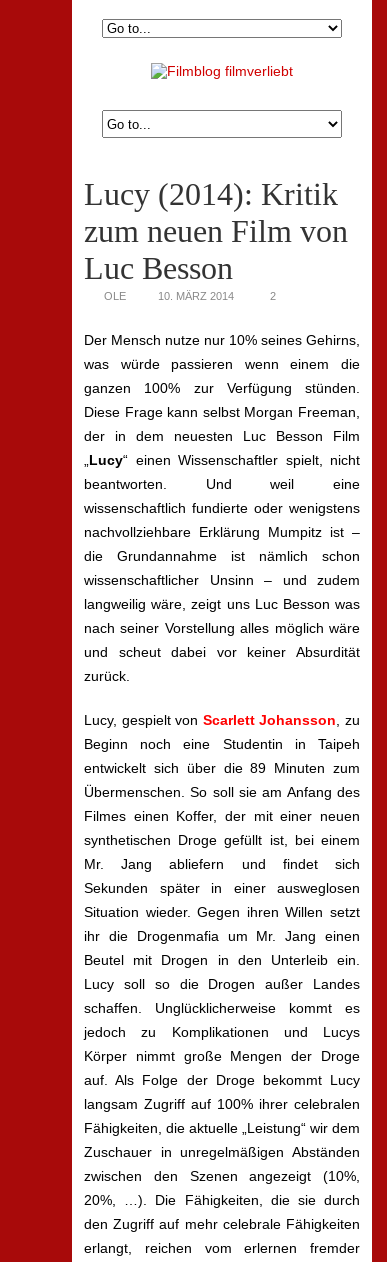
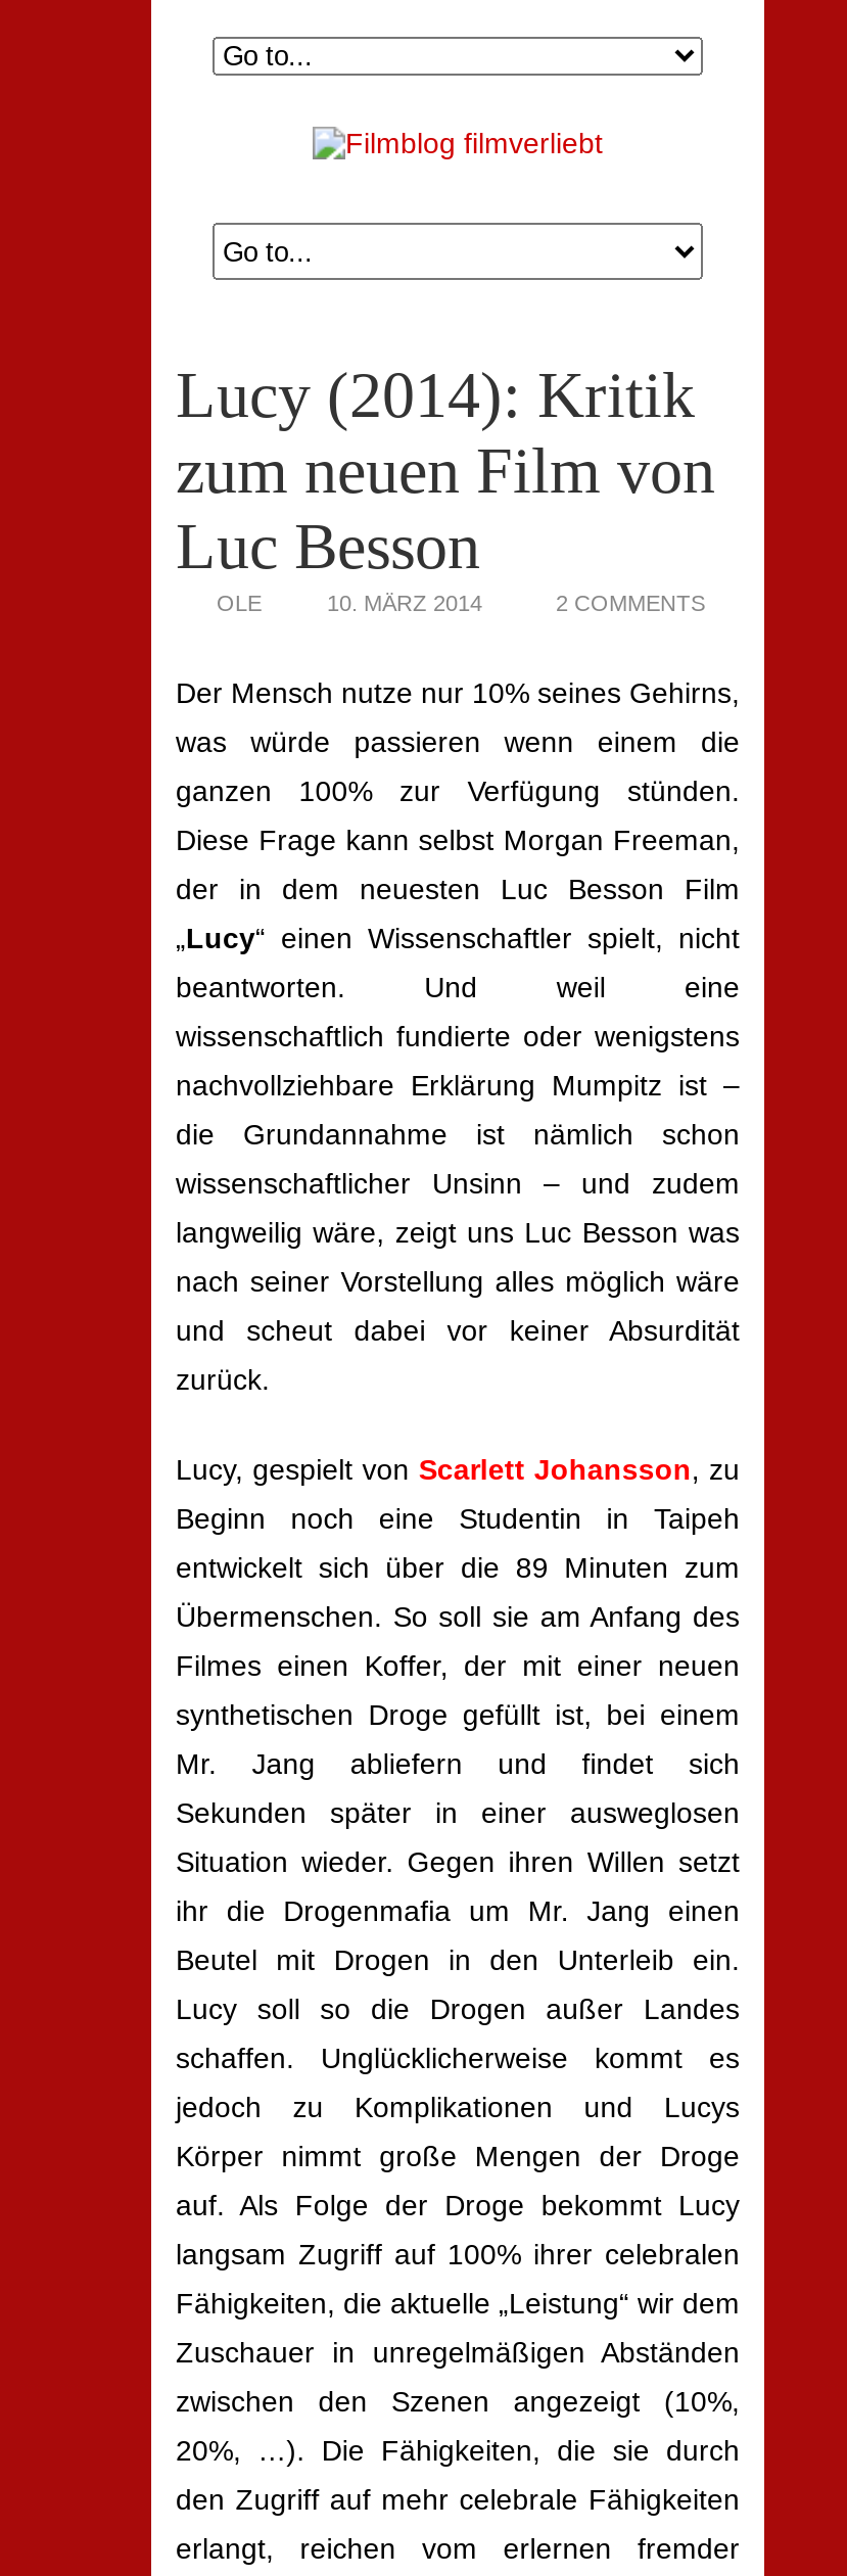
- 2
+ 2 COMMENTS
